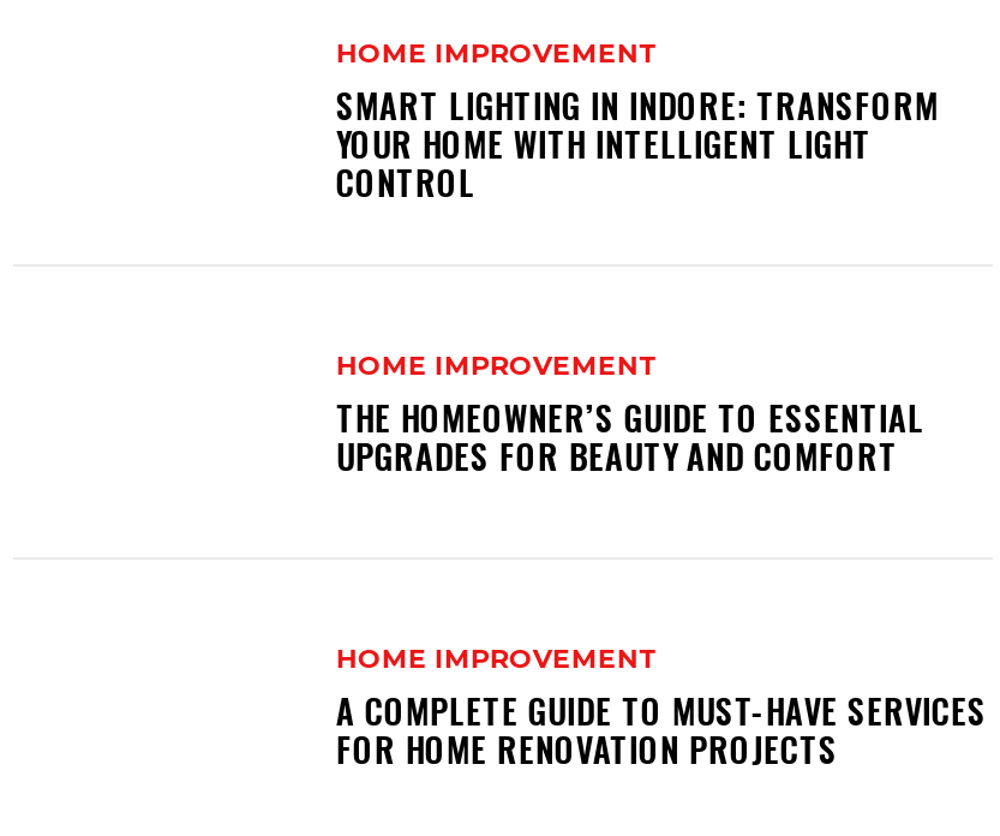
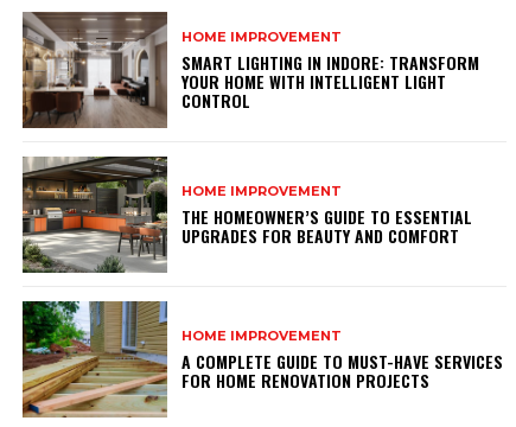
+ [image]

+ [image]

+ [image]
